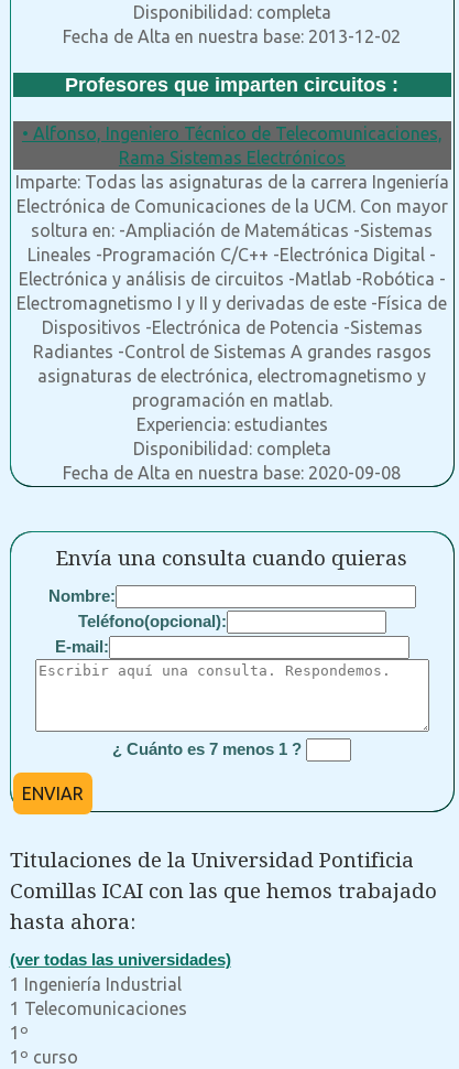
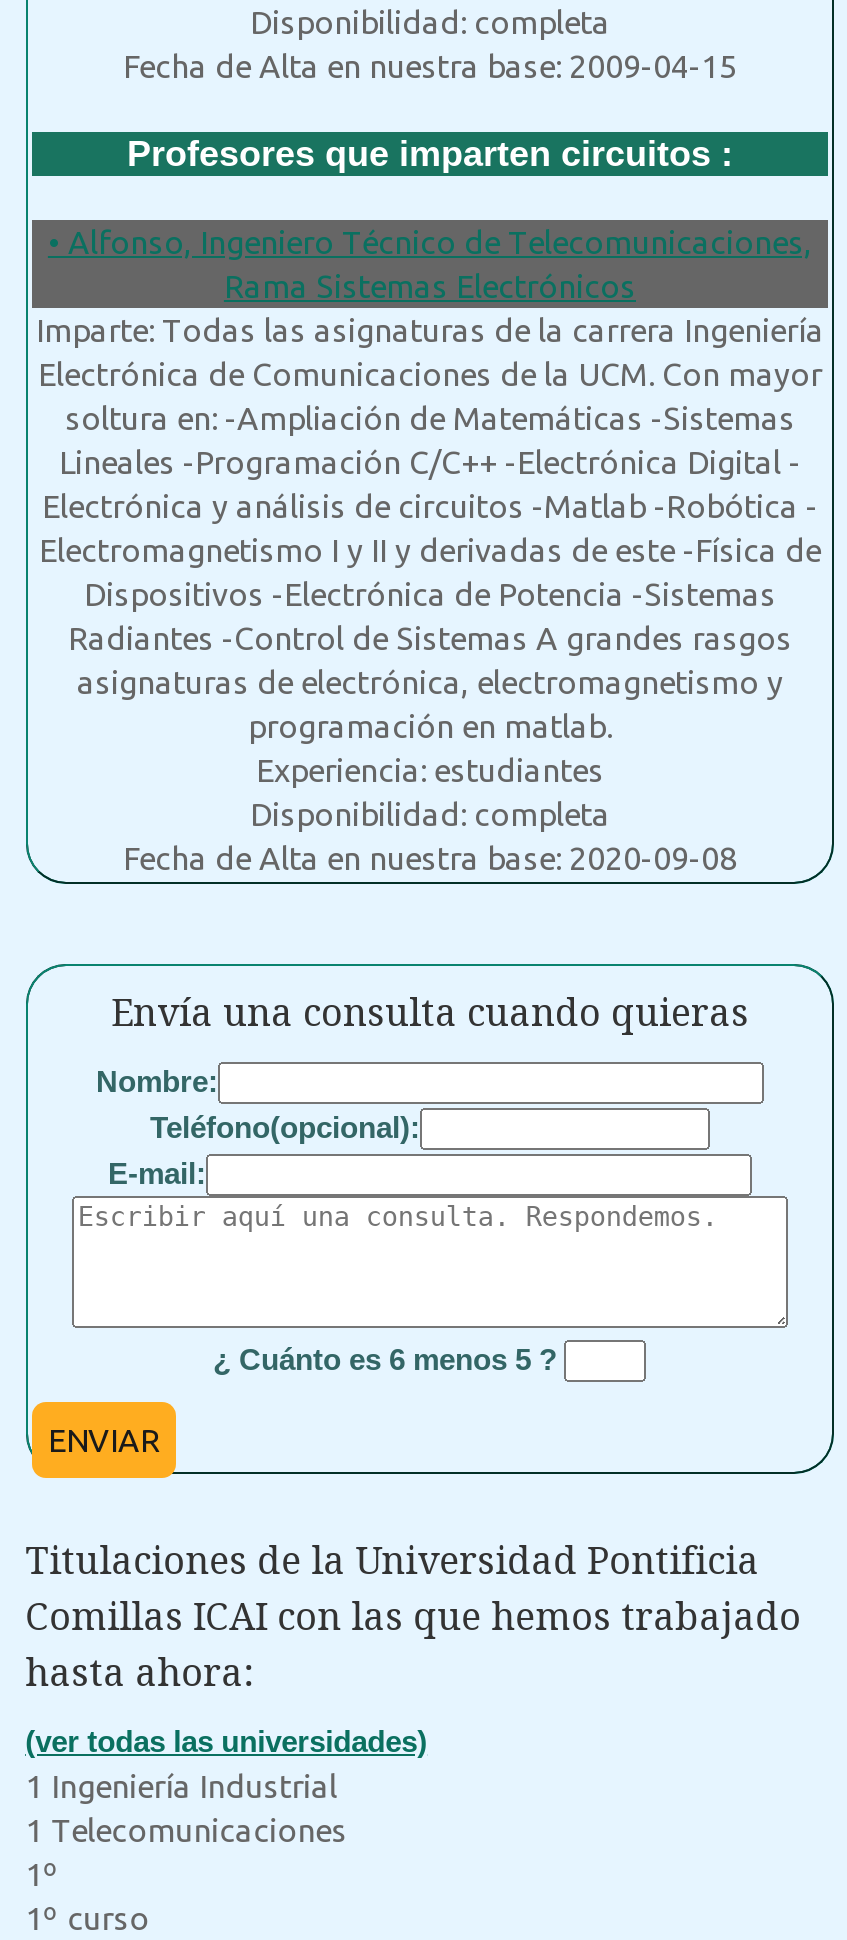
- Fecha de Alta en nuestra base: 2013-12-02
+ Fecha de Alta en nuestra base: 2009-04-15

- ¿ Cuánto es 7 menos 1 ?
+ ¿ Cuánto es 6 menos 5 ?
